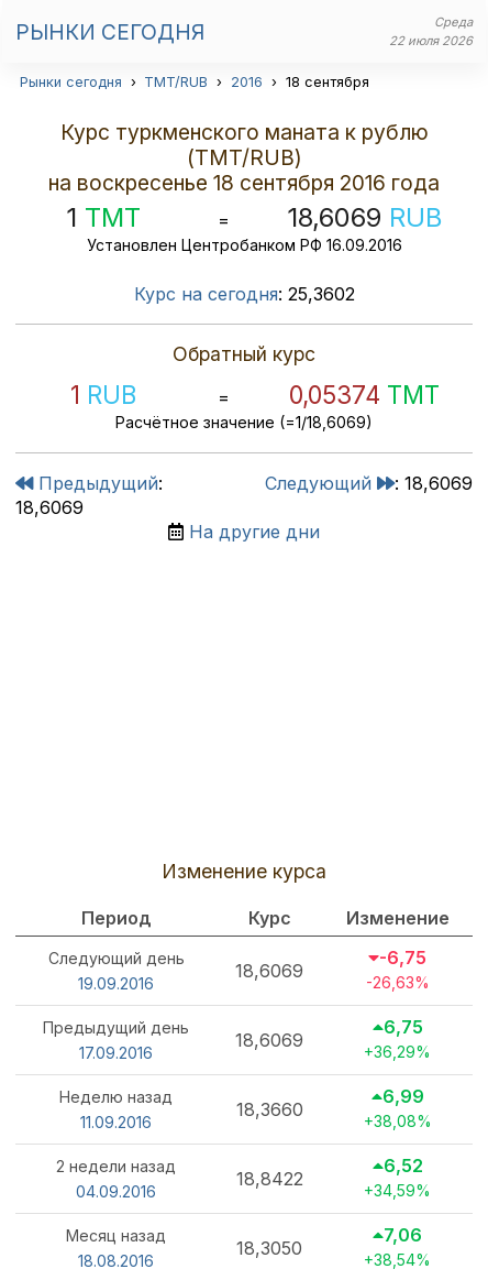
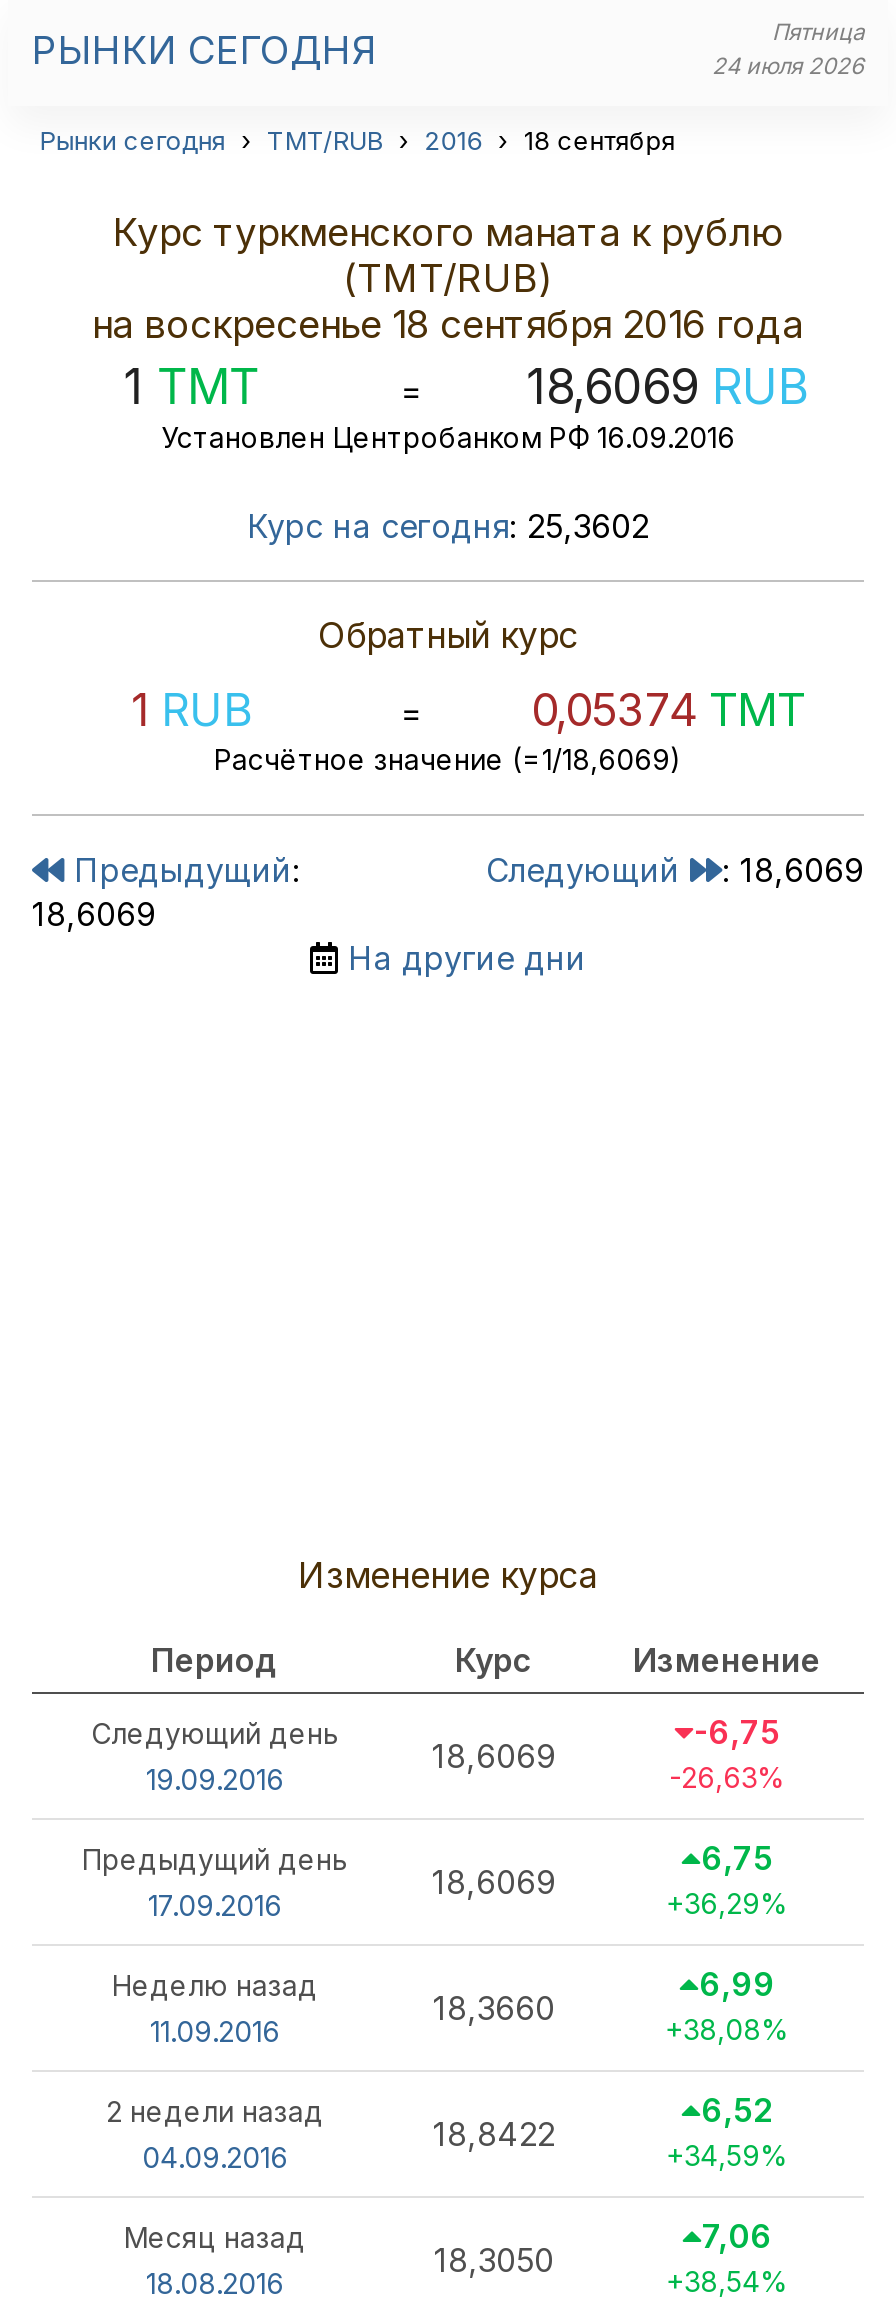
- Среда
- 22 июля 2026
+ Пятница
+ 24 июля 2026
